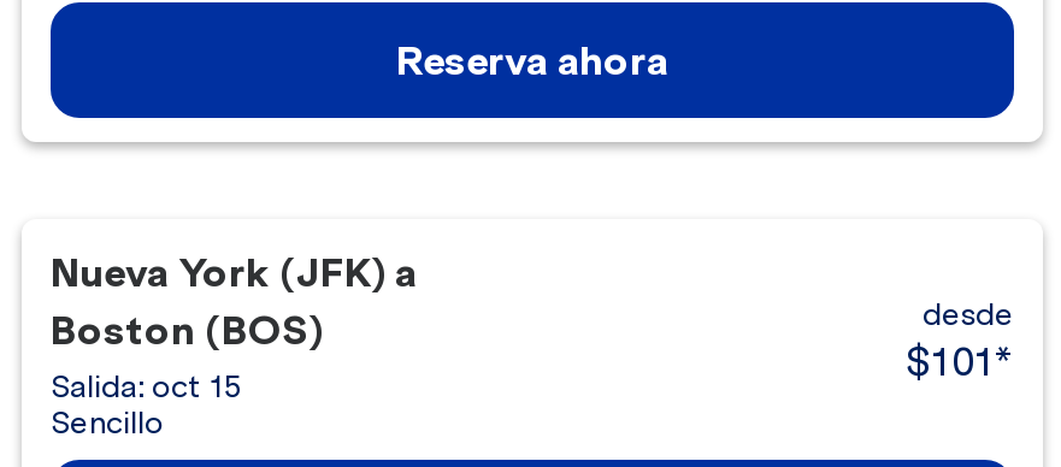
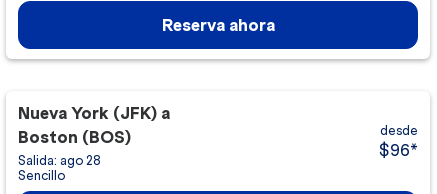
- $101 *
+ $96 *

- Salida: oct 15
+ Salida: ago 28
